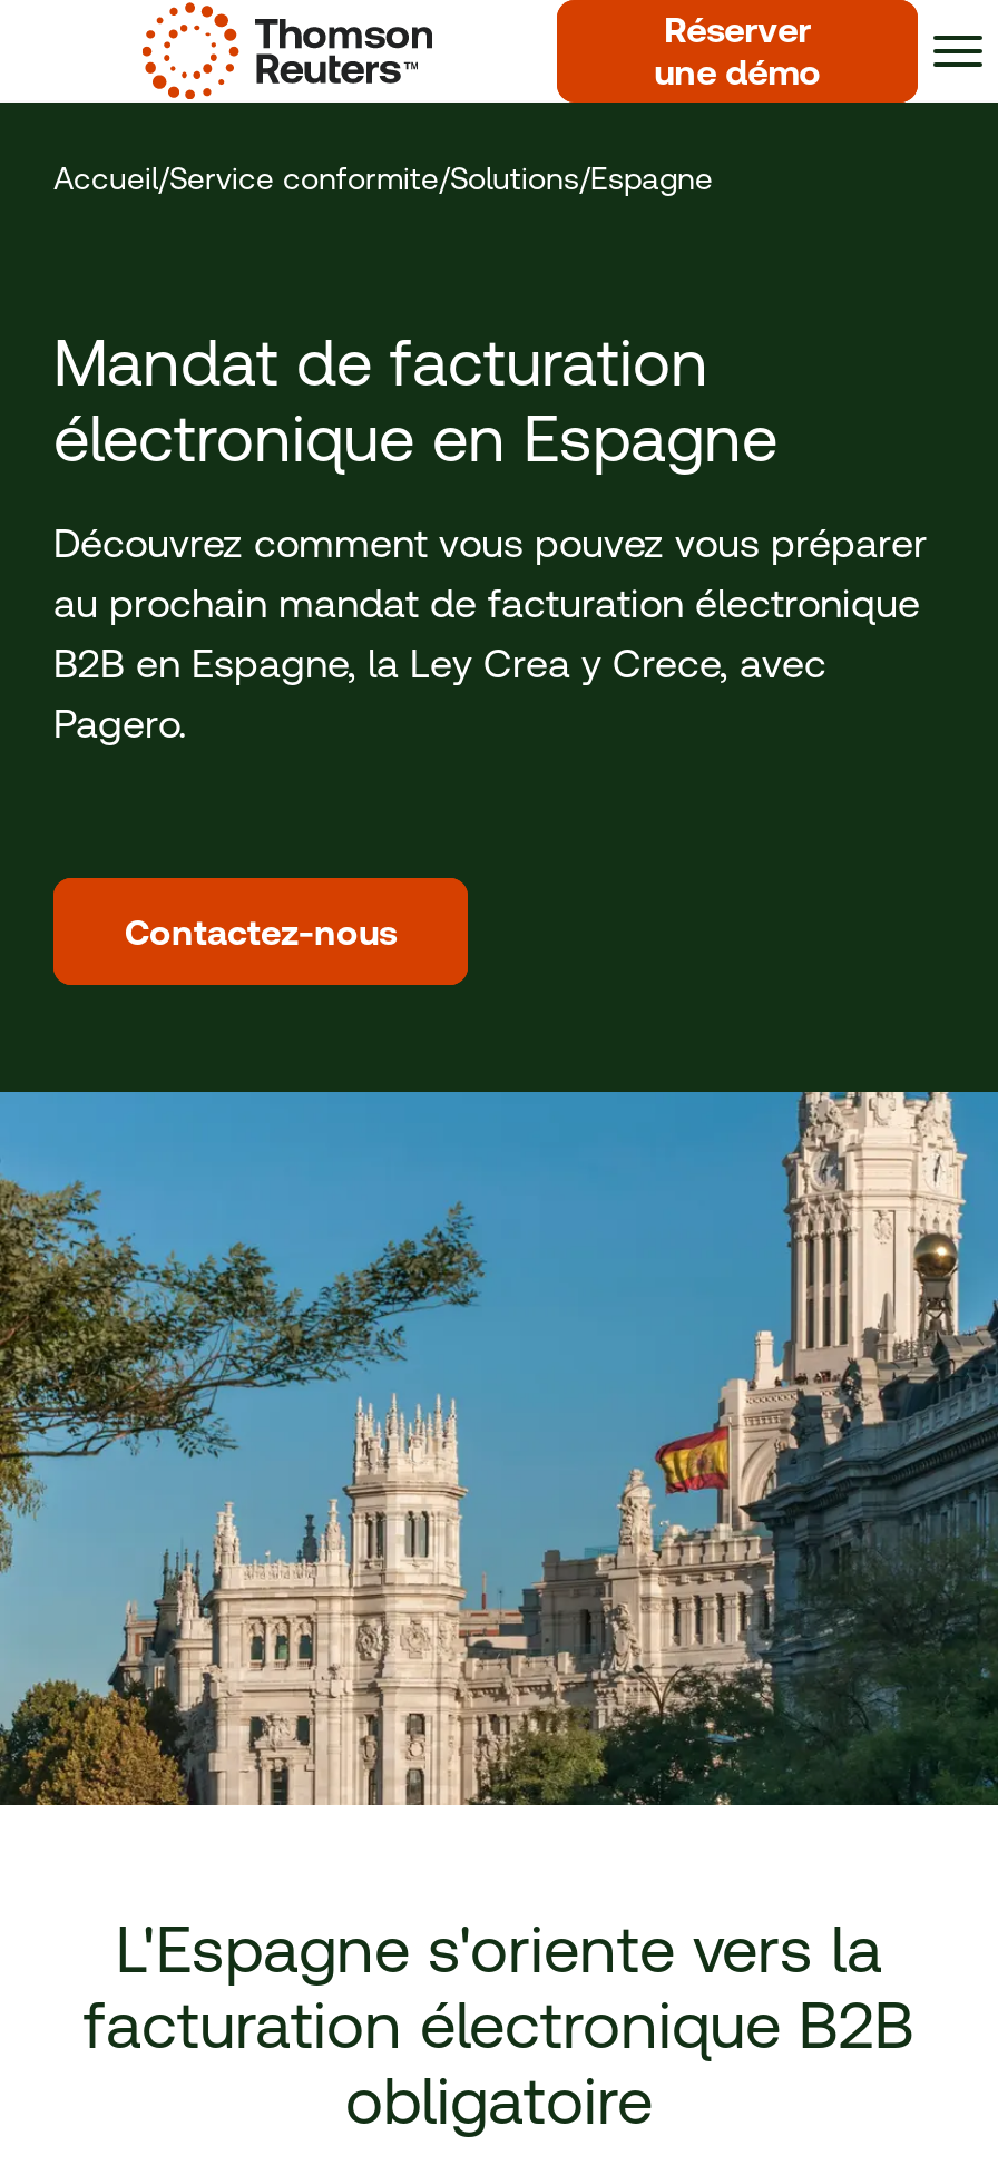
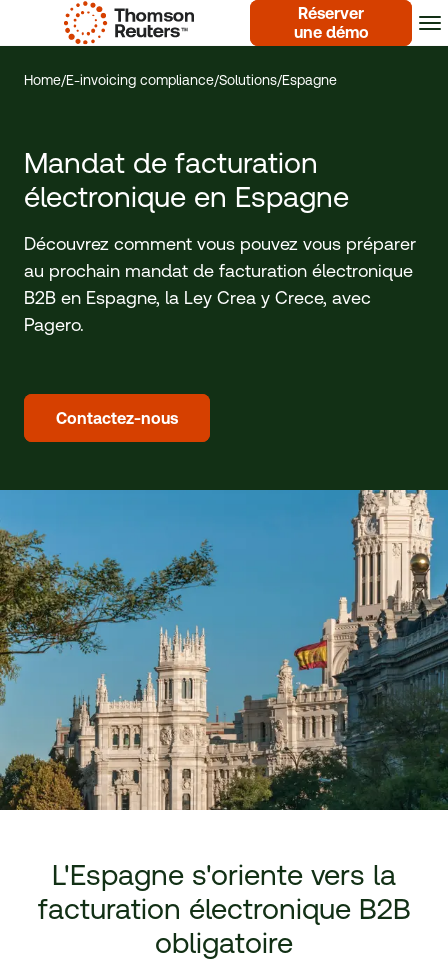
- Accueil/Service conformite/Solutions/Espagne
+ Home/E-invoicing compliance/Solutions/Espagne
